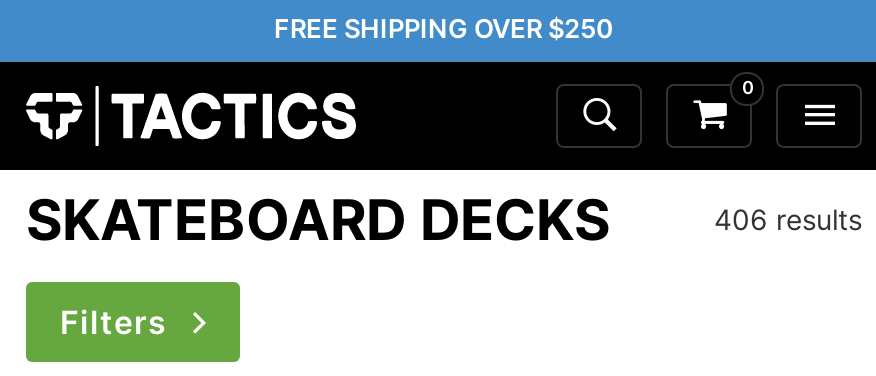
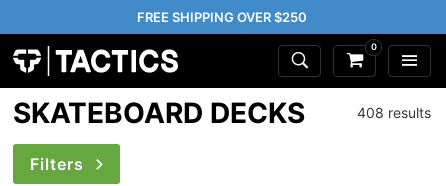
- 406 results
+ 408 results
